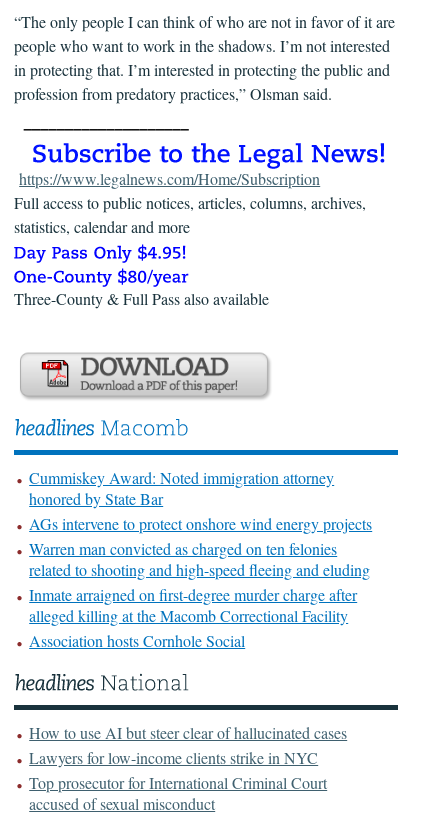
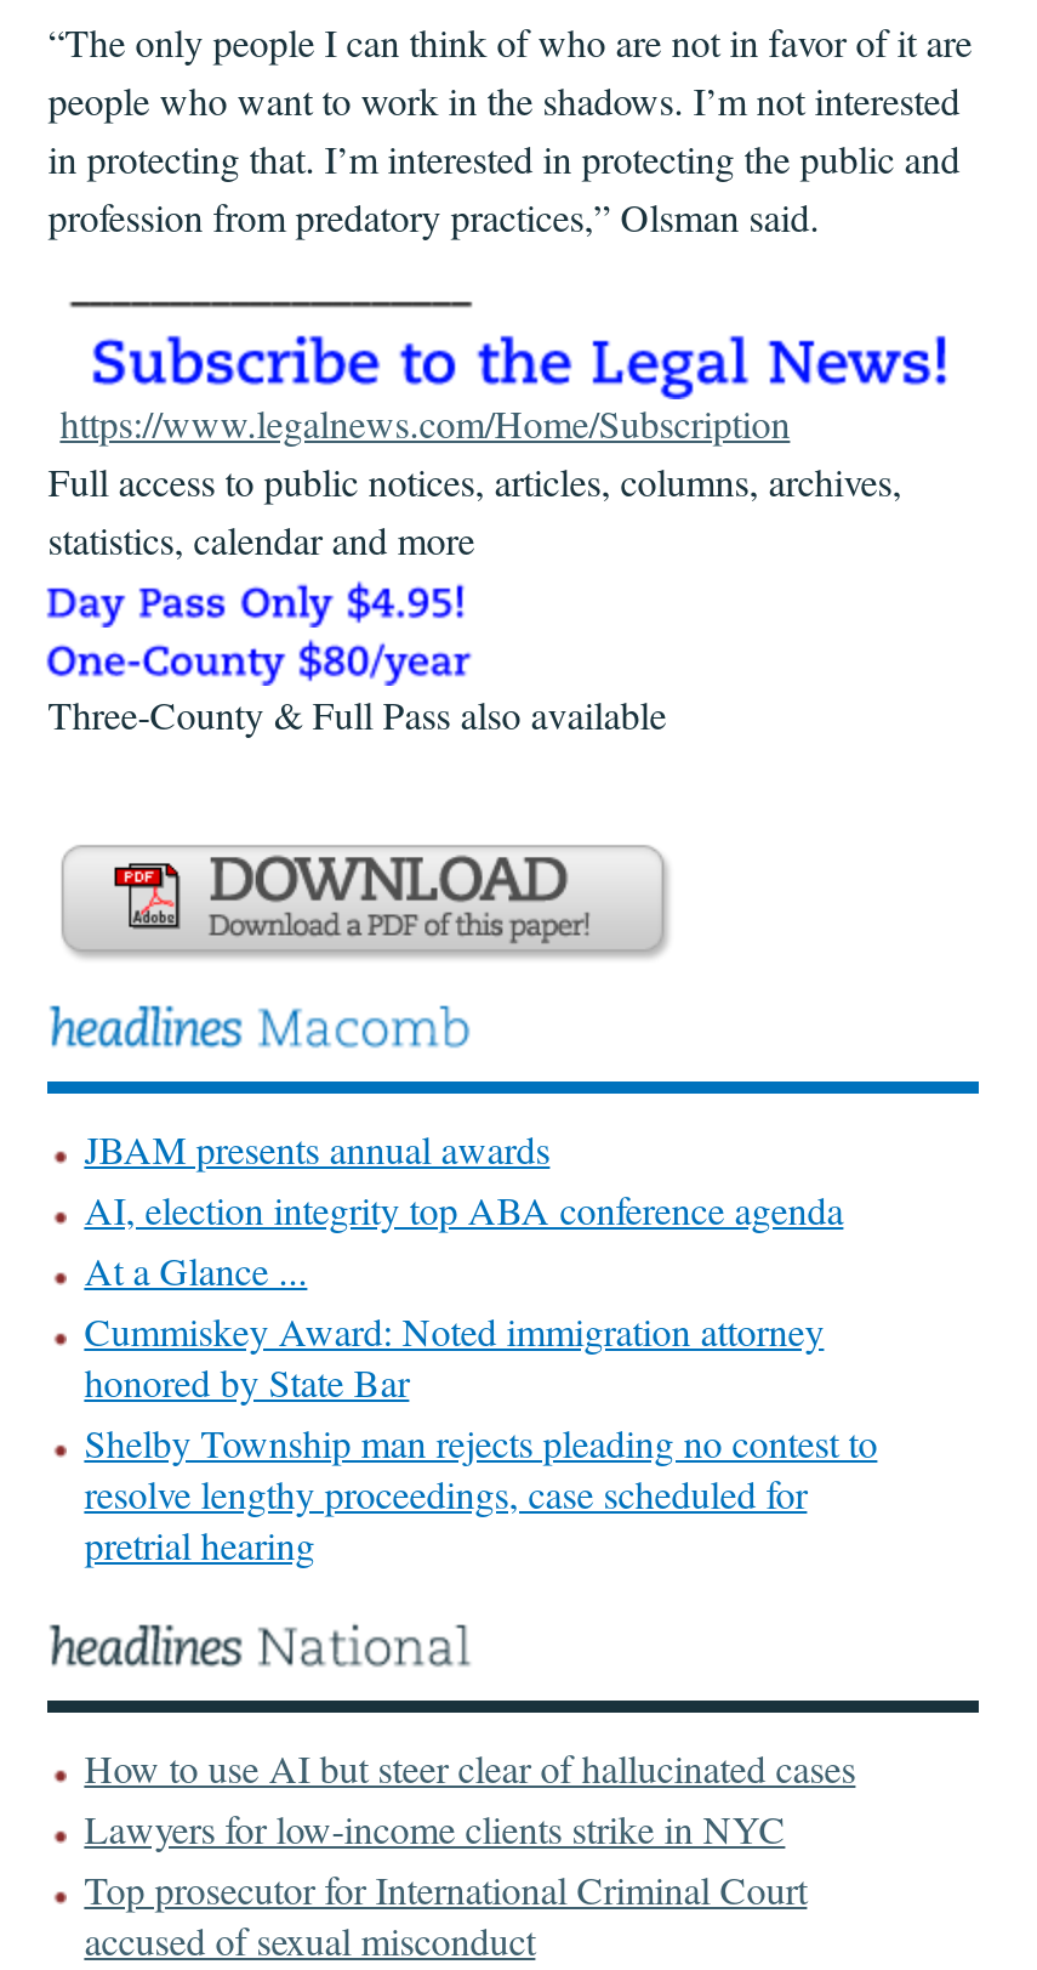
+ JBAM presents annual awards
+ AI, election integrity top ABA conference agenda
+ At a Glance ...

moved down: Cummiskey Award: Noted immigration attorney | honored by State Bar

- AGs intervene to protect onshore wind energy projects
- Warren man convicted as charged on ten felonies
- related to shooting and high-speed fleeing and eluding
- Inmate arraigned on first-degree murder charge after
- alleged killing at the Macomb Correctional Facility
- Association hosts Cornhole Social
+ Shelby Township man rejects pleading no contest to
+ resolve lengthy proceedings, case scheduled for
+ pretrial hearing
